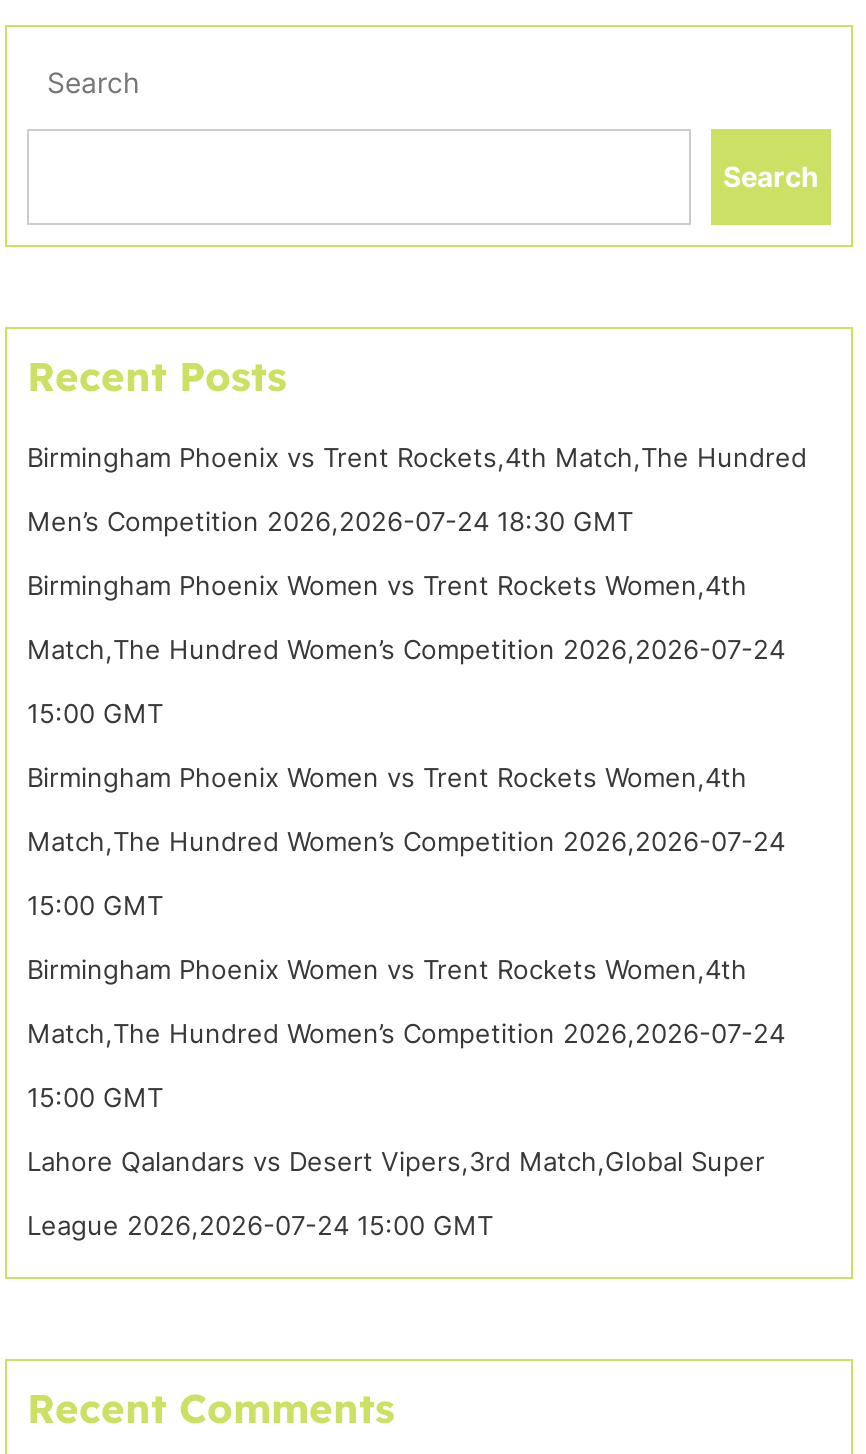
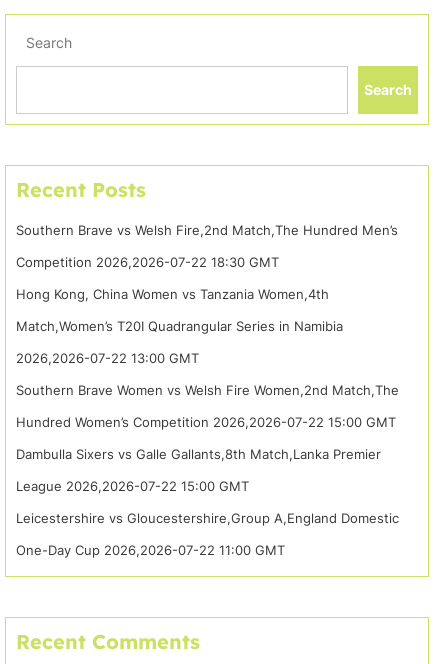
- Birmingham Phoenix vs Trent Rockets,4th Match,The Hundred
- Men’s Competition 2026,2026-07-24 18:30 GMT
- Birmingham Phoenix Women vs Trent Rockets Women,4th
- Match,The Hundred Women’s Competition 2026,2026-07-24
- 15:00 GMT
- Birmingham Phoenix Women vs Trent Rockets Women,4th
- Match,The Hundred Women’s Competition 2026,2026-07-24
- 15:00 GMT
- Birmingham Phoenix Women vs Trent Rockets Women,4th
- Match,The Hundred Women’s Competition 2026,2026-07-24
- 15:00 GMT
- Lahore Qalandars vs Desert Vipers,3rd Match,Global Super
- League 2026,2026-07-24 15:00 GMT
+ Southern Brave vs Welsh Fire,2nd Match,The Hundred Men’s
+ Competition 2026,2026-07-22 18:30 GMT
+ Hong Kong, China Women vs Tanzania Women,4th
+ Match,Women’s T20I Quadrangular Series in Namibia
+ 2026,2026-07-22 13:00 GMT
+ Southern Brave Women vs Welsh Fire Women,2nd Match,The
+ Hundred Women’s Competition 2026,2026-07-22 15:00 GMT
+ Dambulla Sixers vs Galle Gallants,8th Match,Lanka Premier
+ League 2026,2026-07-22 15:00 GMT
+ Leicestershire vs Gloucestershire,Group A,England Domestic
+ One-Day Cup 2026,2026-07-22 11:00 GMT
